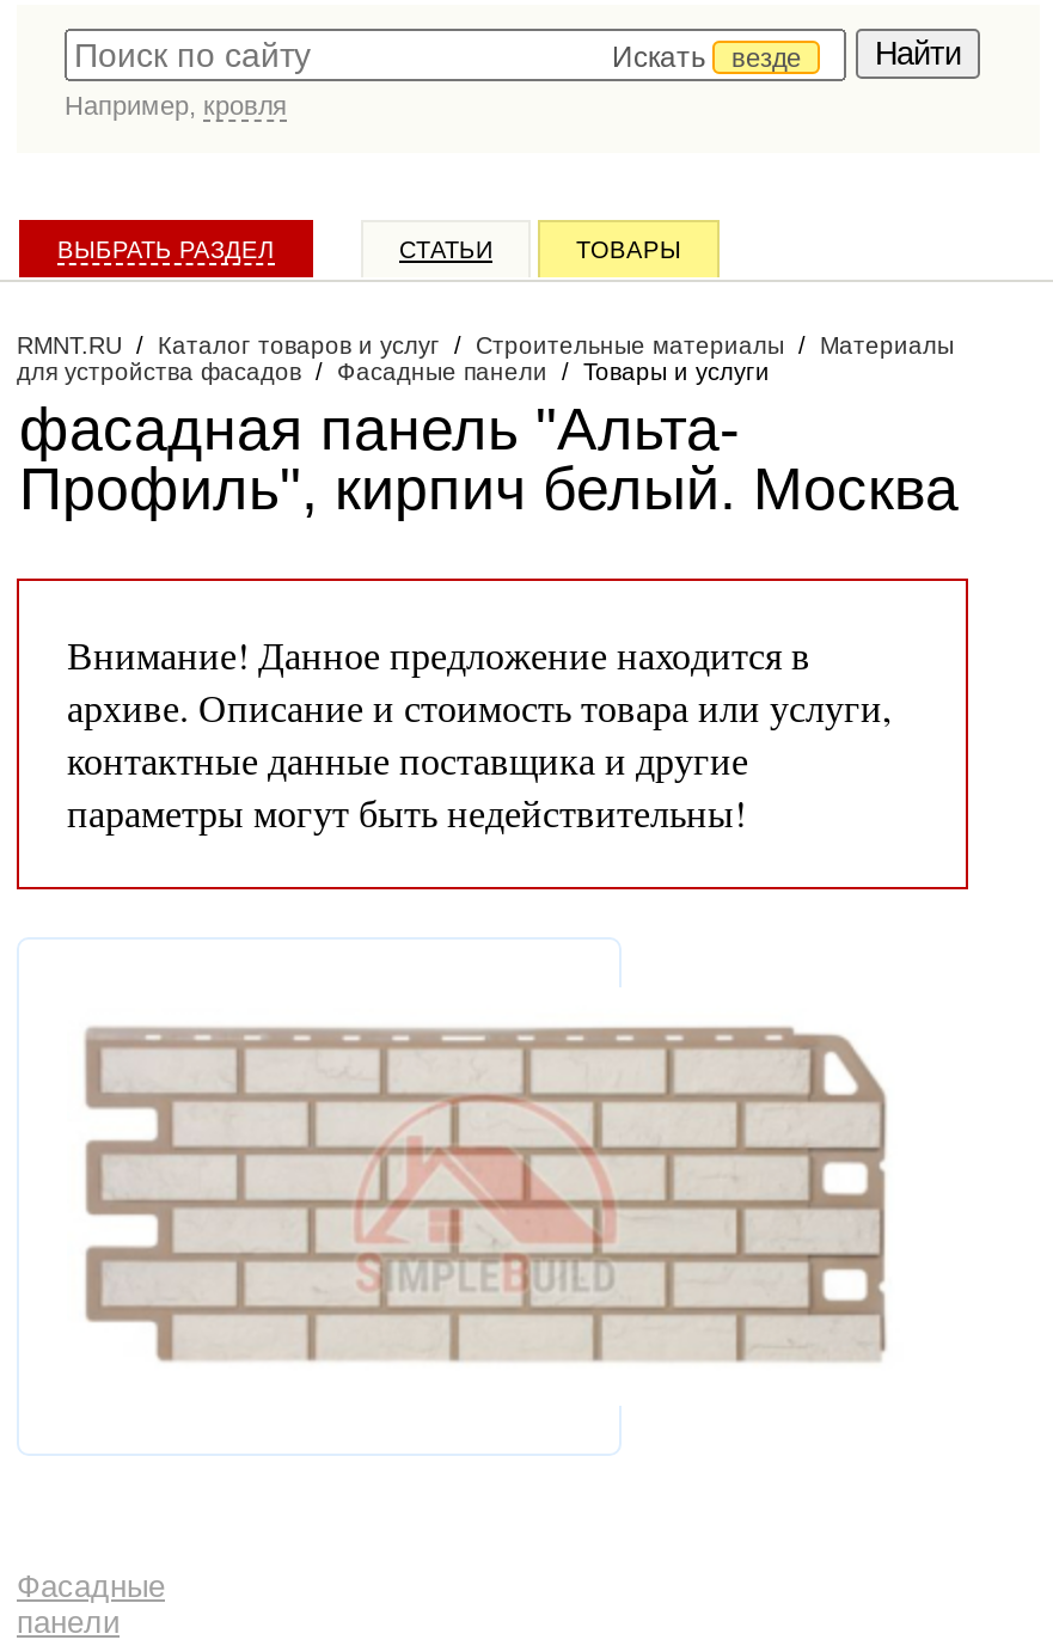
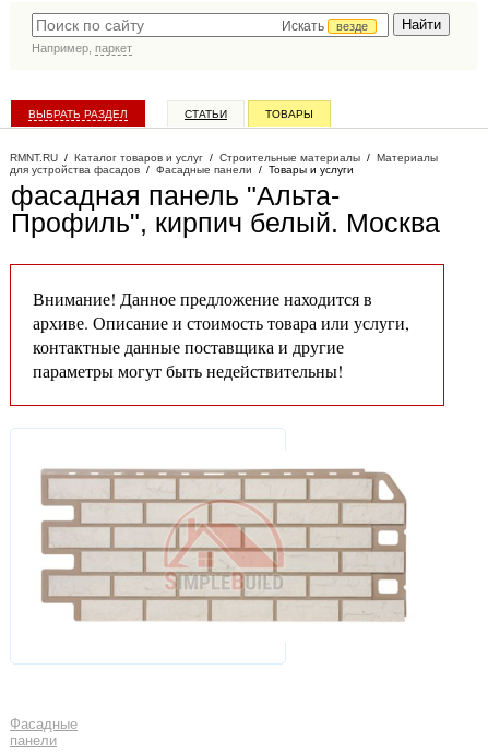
- Например, кровля
+ Например, паркет
